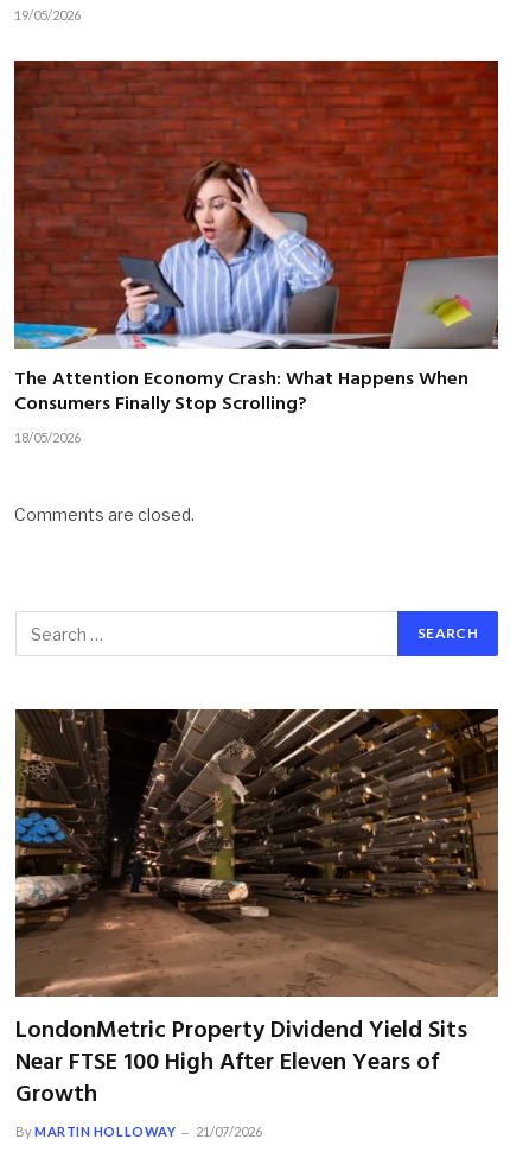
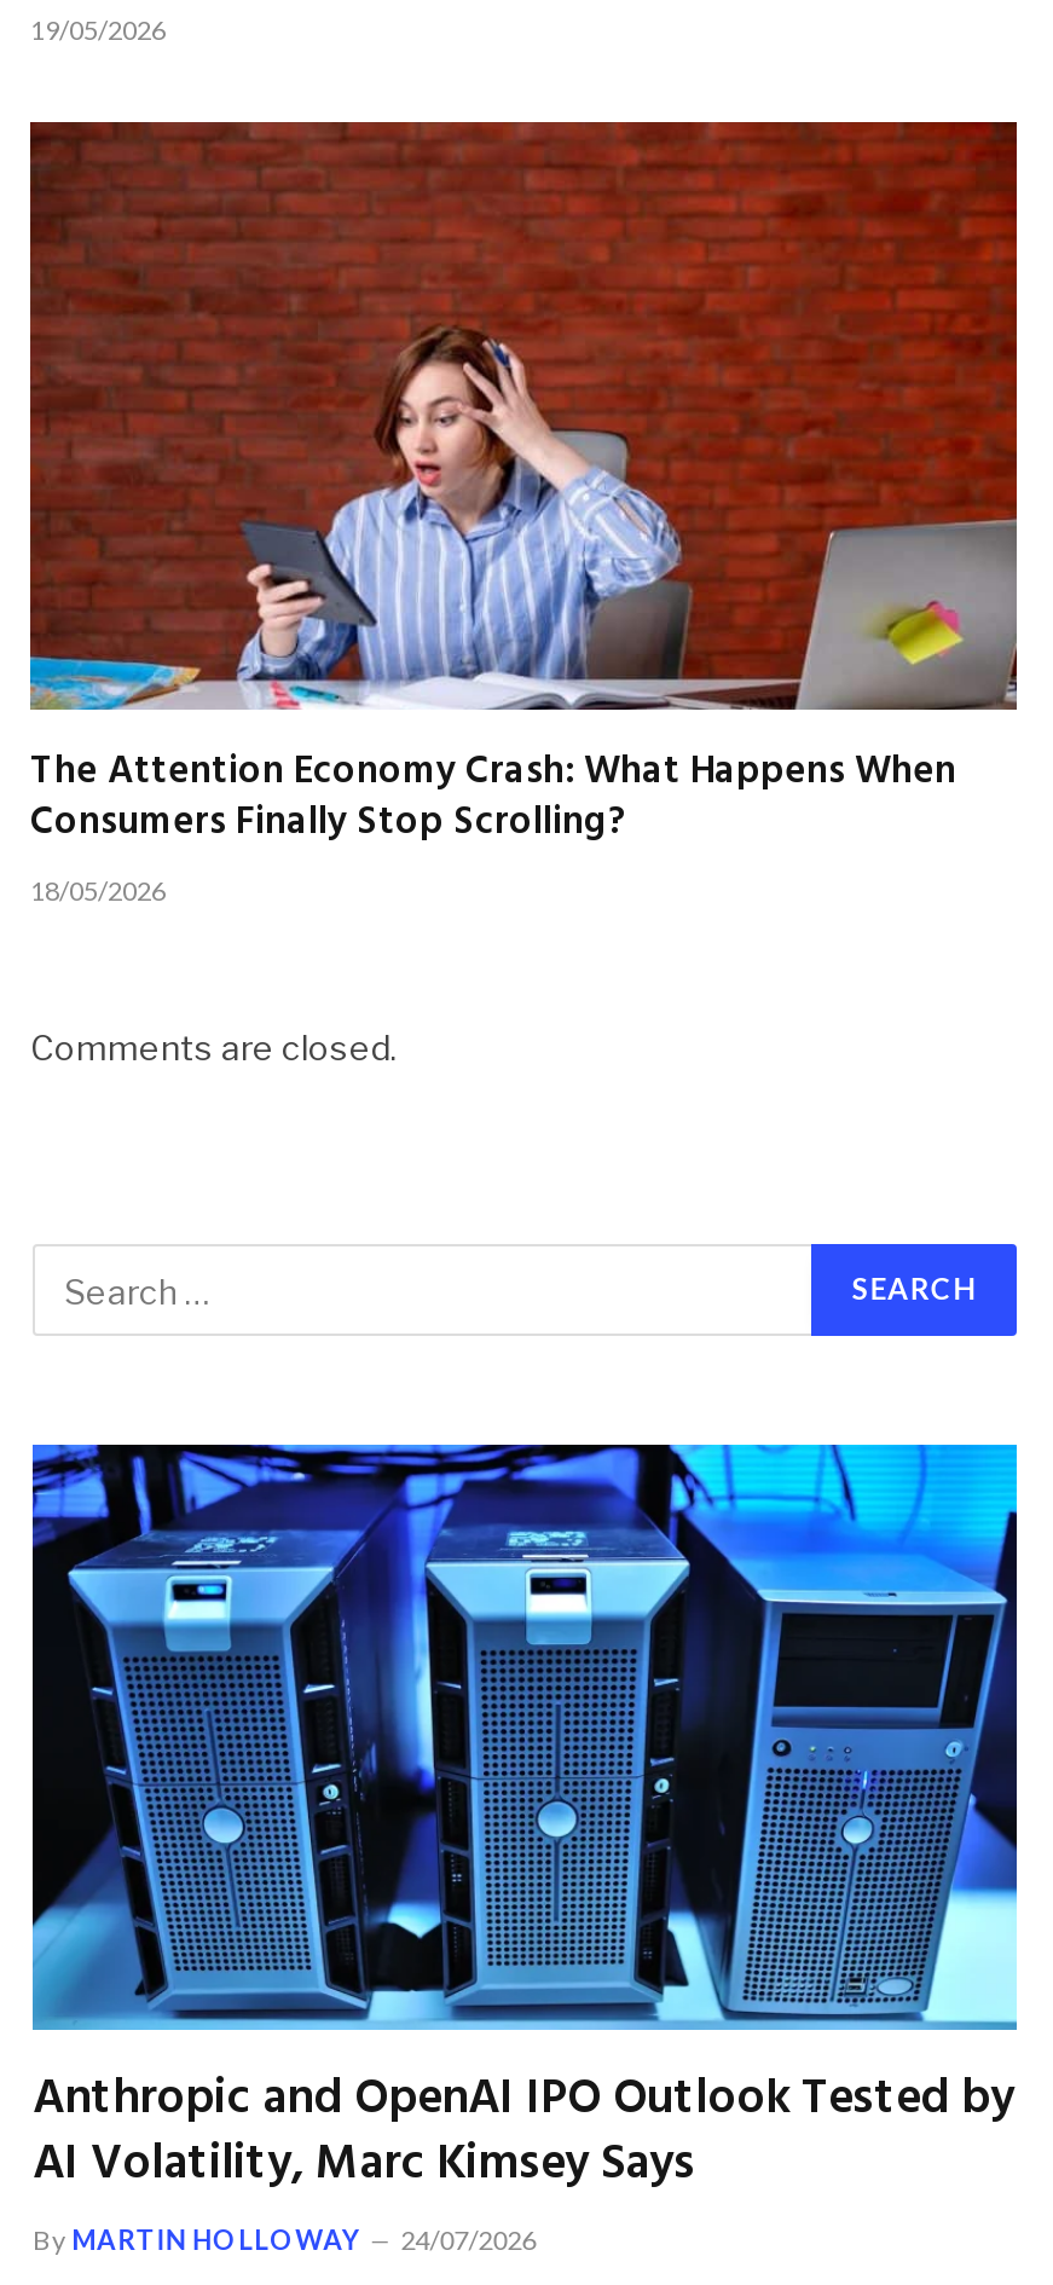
- [image]
- LondonMetric Property Dividend Yield Sits
- Near FTSE 100 High After Eleven Years of
- Growth
+ [image]
+ Anthropic and OpenAI IPO Outlook Tested by
+ AI Volatility, Marc Kimsey Says

- By MARTIN HOLLOWAY 21/07/2026
+ By MARTIN HOLLOWAY 24/07/2026
